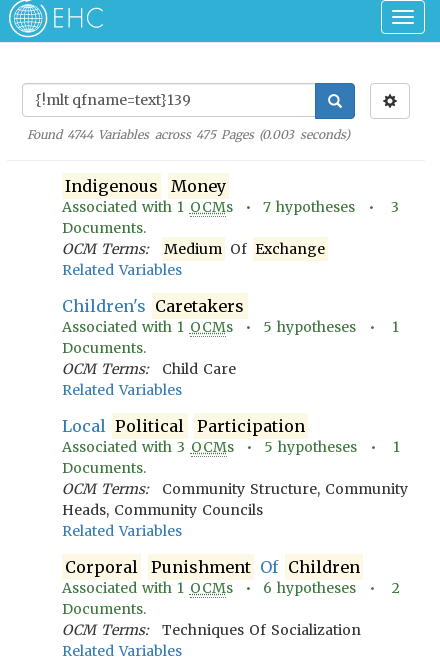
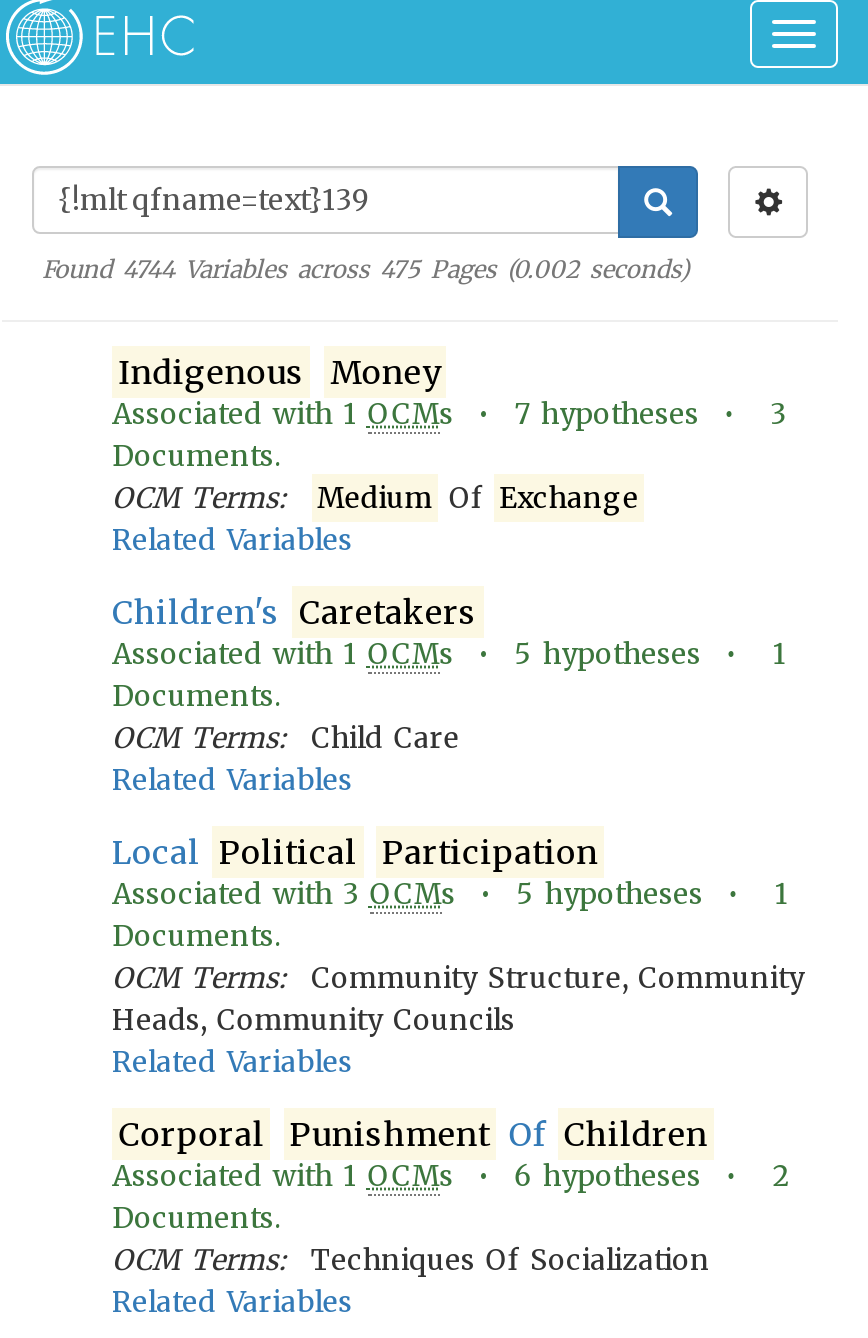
- Found 4744 Variables across 475 Pages (0.003 seconds)
+ Found 4744 Variables across 475 Pages (0.002 seconds)
